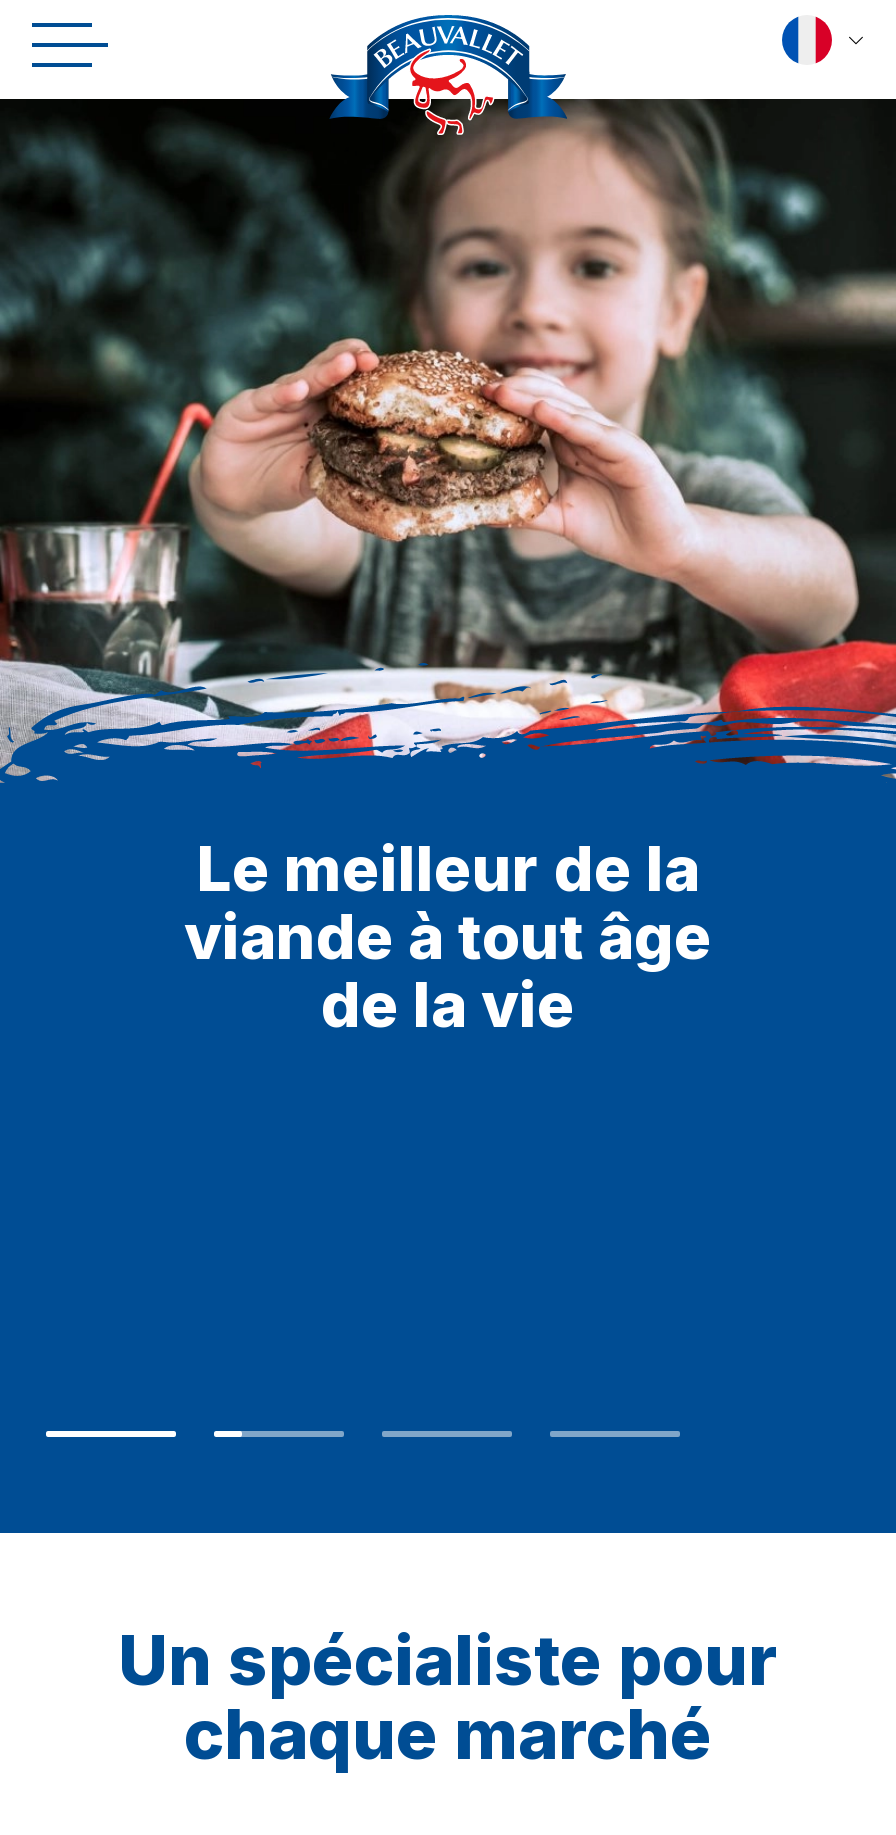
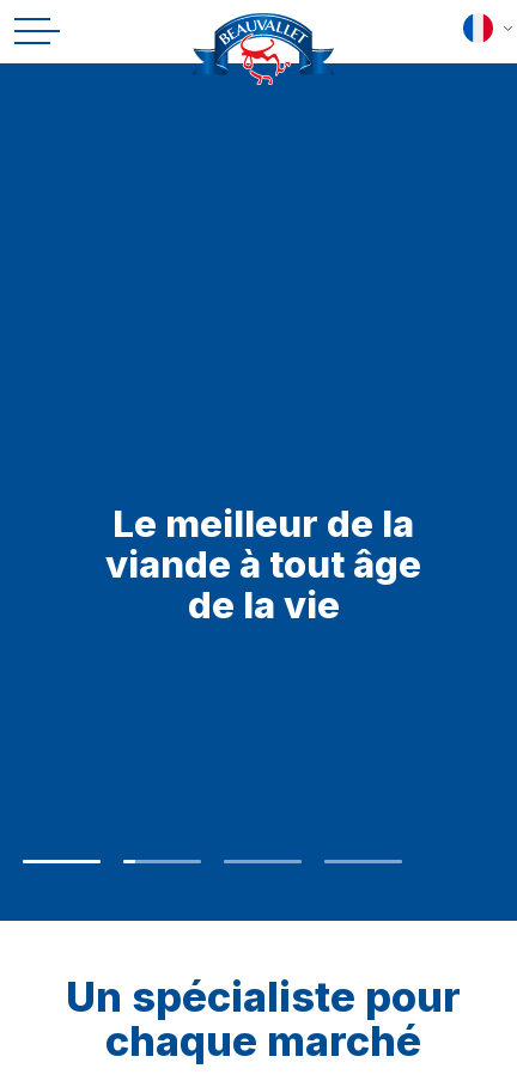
- [image]
